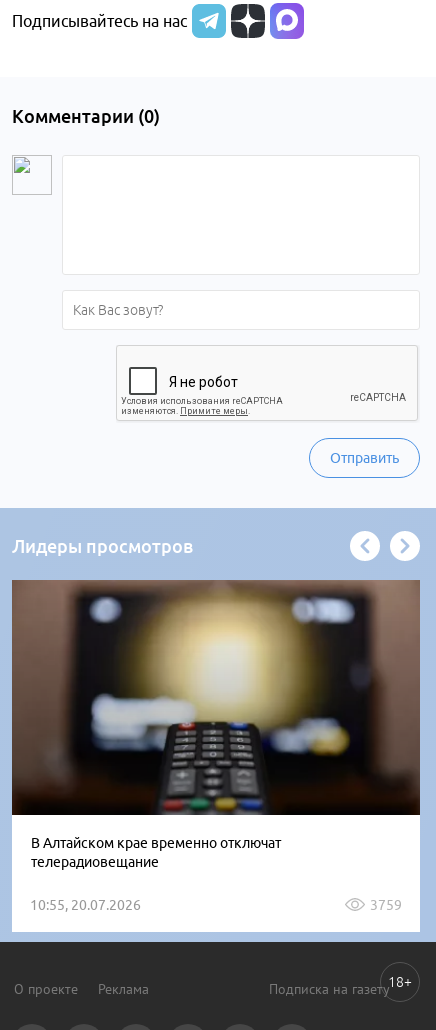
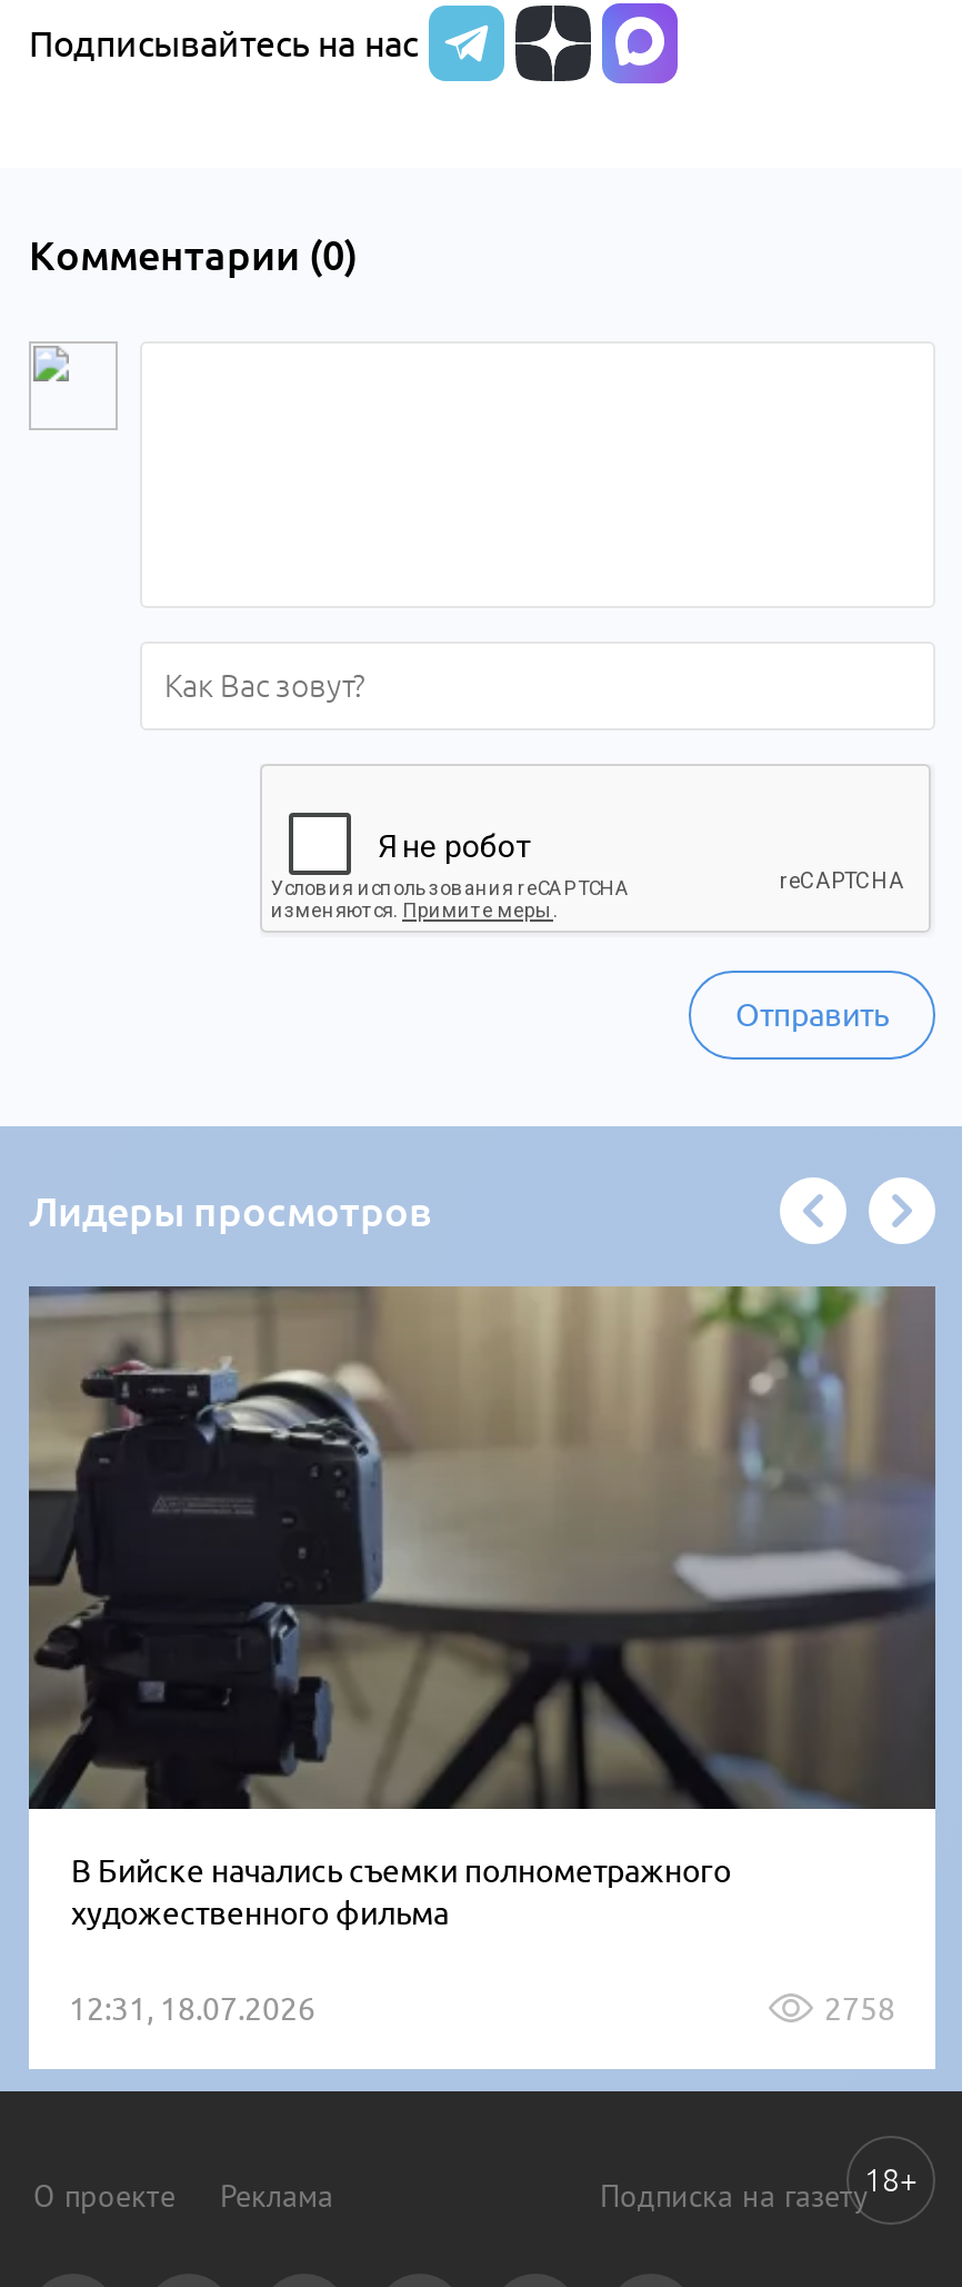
- [image]
- В Алтайском крае временно отключат
- телерадиовещание
+ [image]
+ В Бийске начались съемки полнометражного
+ художественного фильма

- 10:55, 20.07.2026
- 3759
+ 12:31, 18.07.2026
+ 2758
